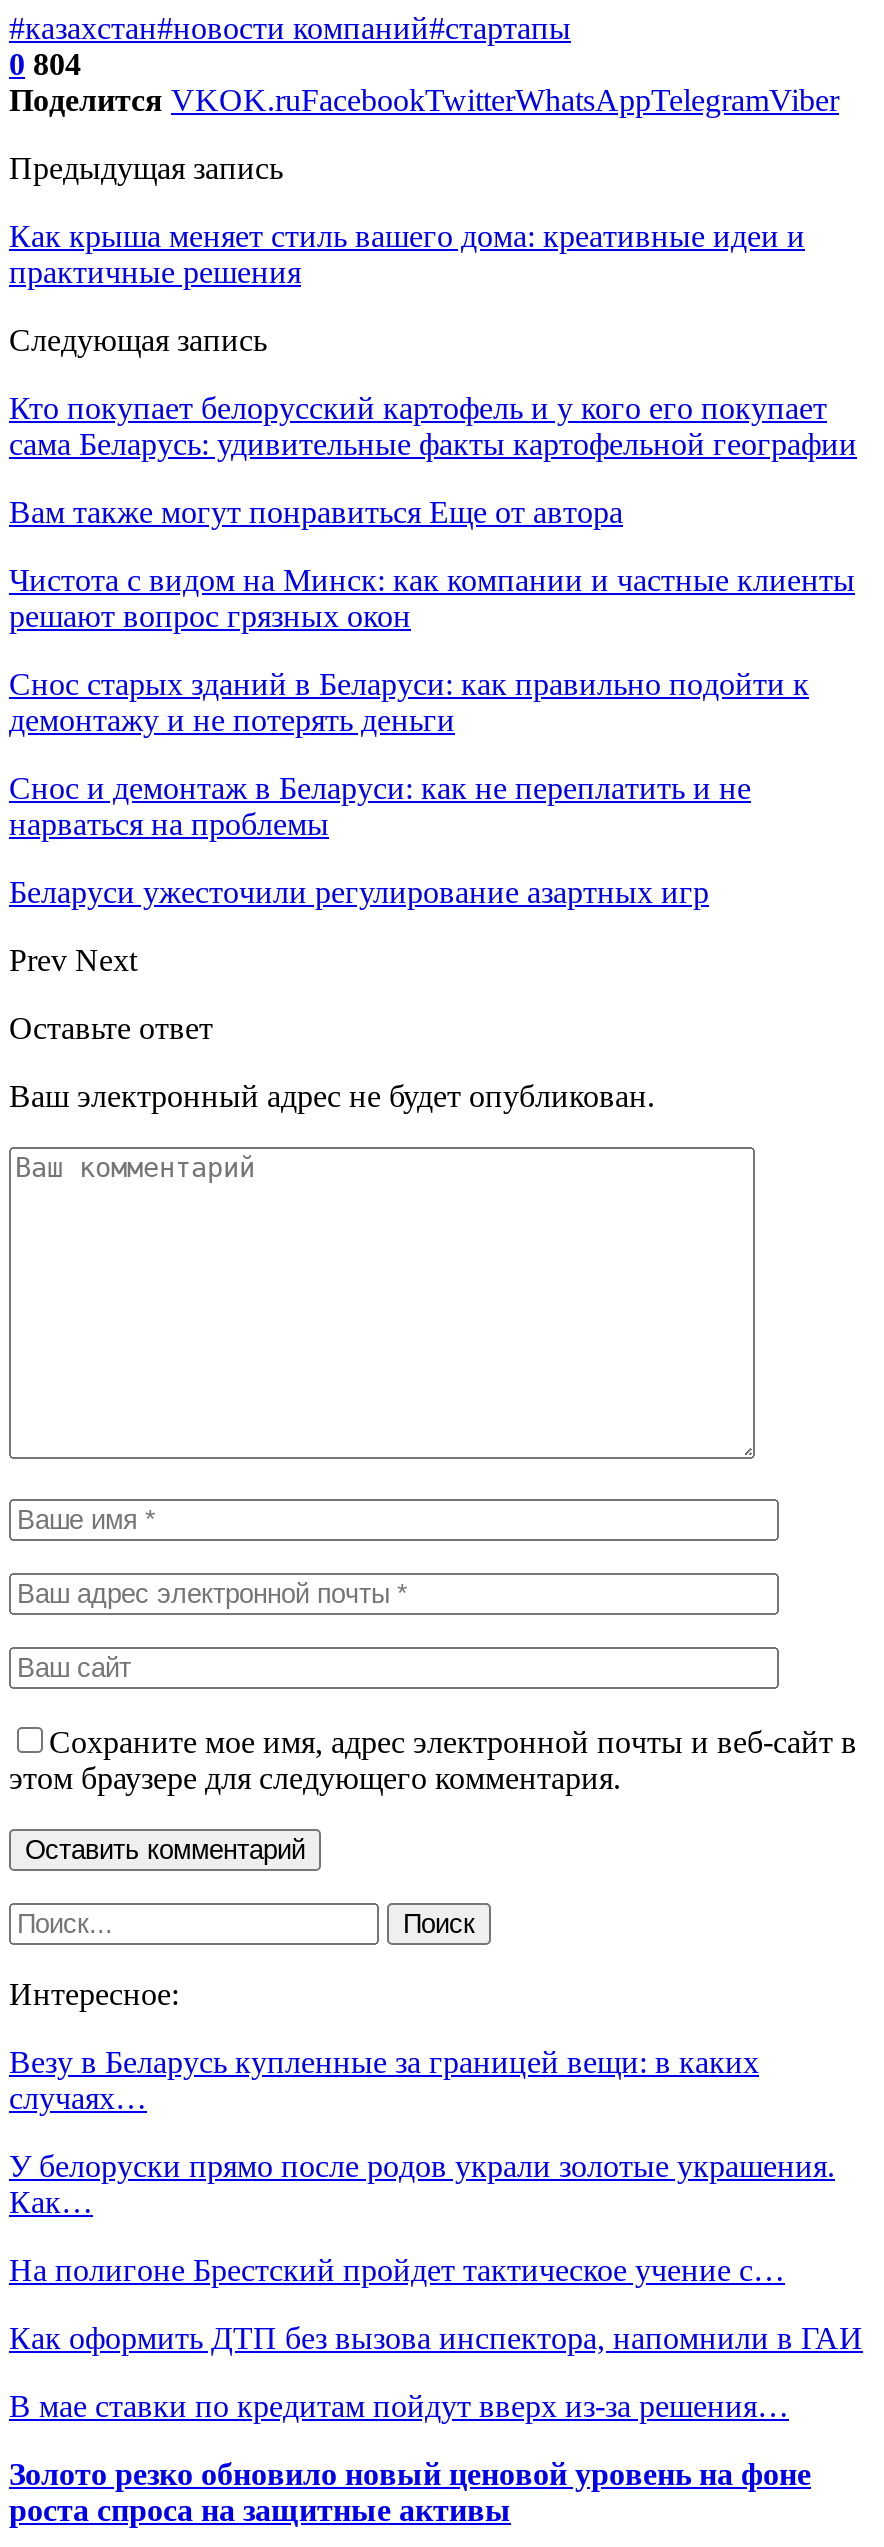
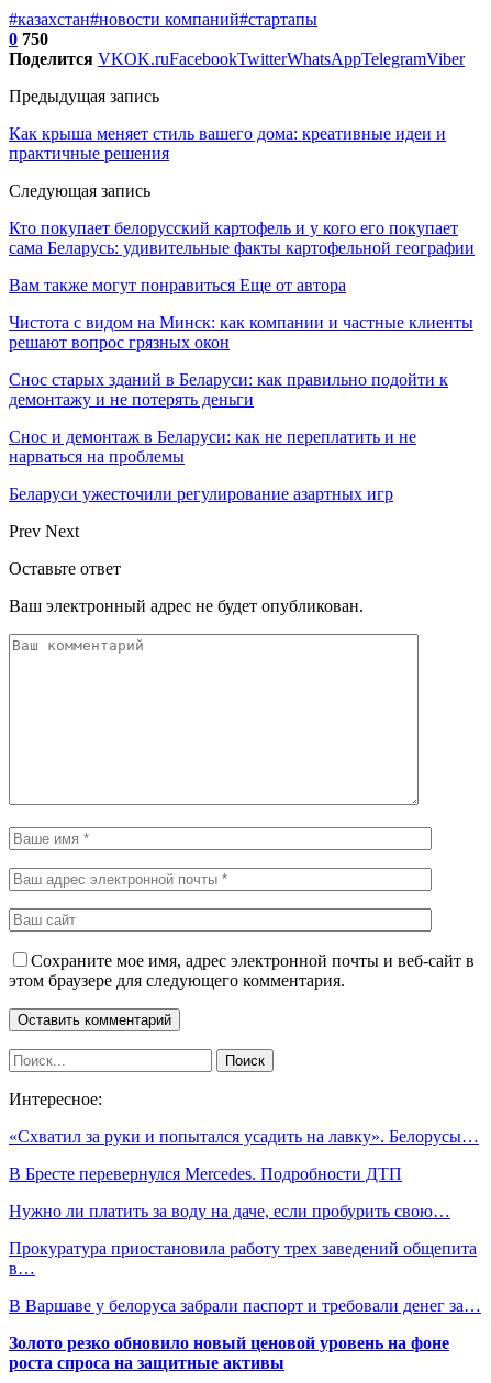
- 0 804
+ 0 750

- Везу в Беларусь купленные за границей вещи: в каких
- случаях…
+ «Схватил за руки и попытался усадить на лавку». Белорусы…

- У белоруски прямо после родов украли золотые украшения.
- Как…
+ В Бресте перевернулся Mercedes. Подробности ДТП

- На полигоне Брестский пройдет тактическое учение с…
+ Нужно ли платить за воду на даче, если пробурить свою…

- Как оформить ДТП без вызова инспектора, напомнили в ГАИ
+ Прокуратура приостановила работу трех заведений общепита
+ в…

- В мае ставки по кредитам пойдут вверх из-за решения…
+ В Варшаве у белоруса забрали паспорт и требовали денег за…
